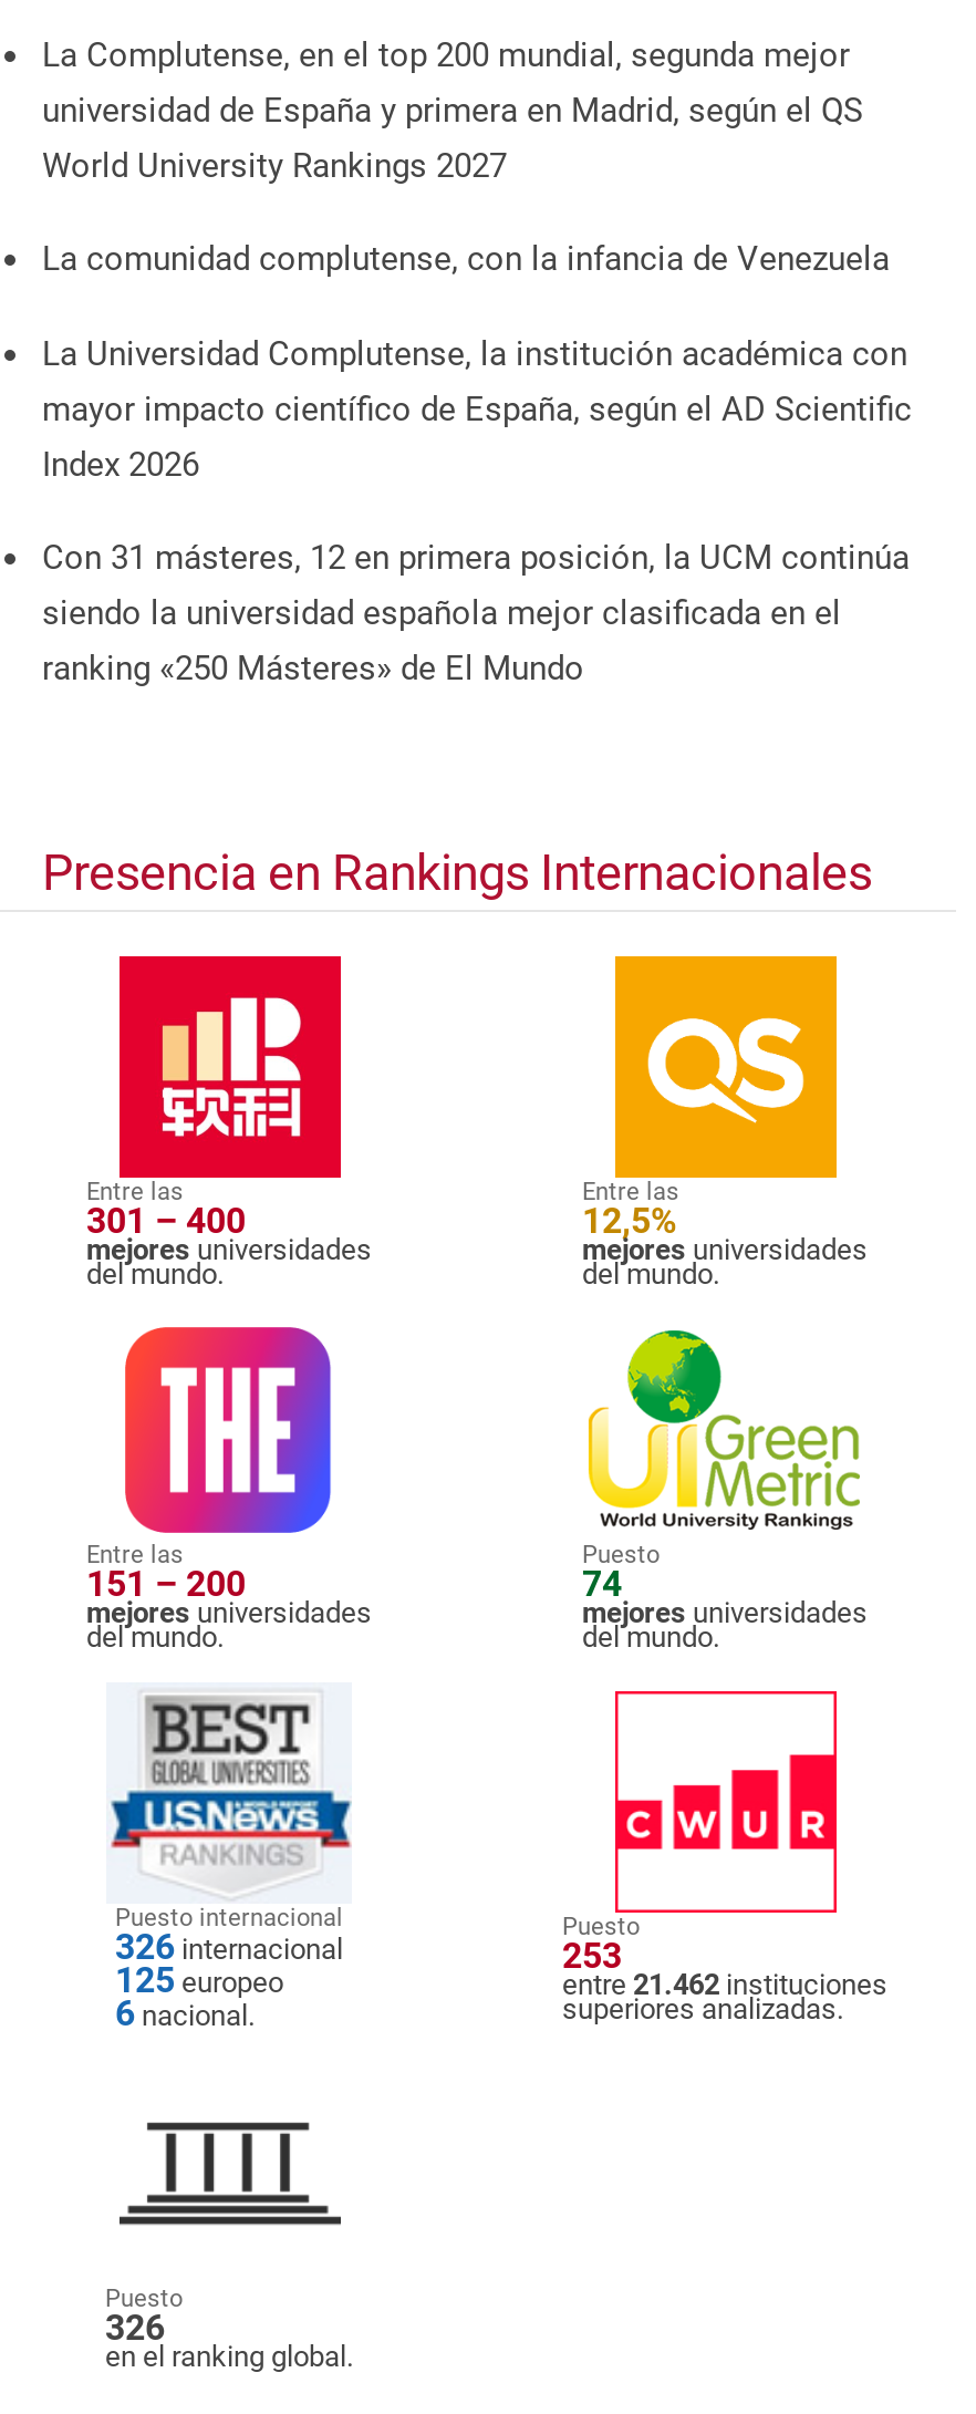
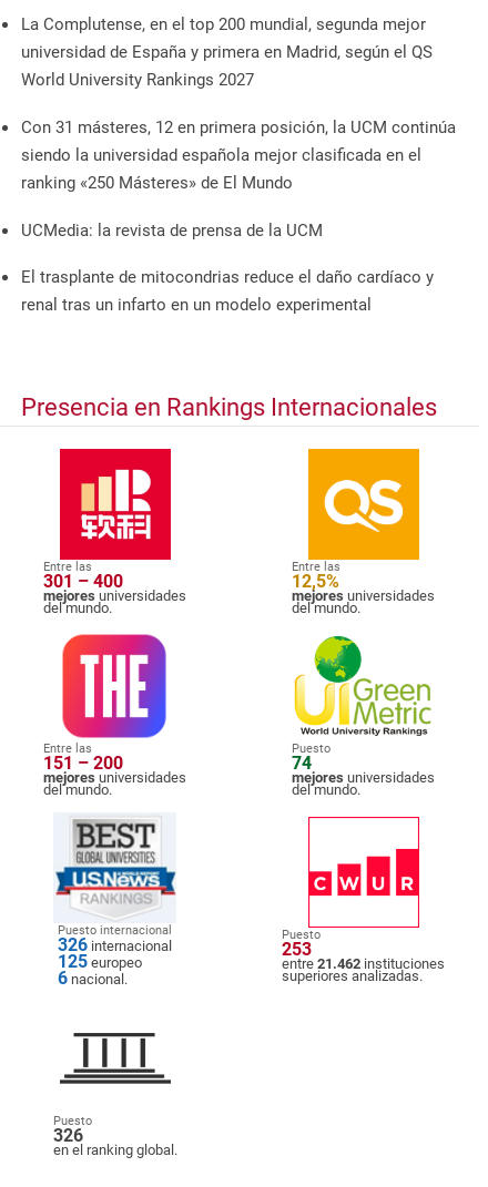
- La comunidad complutense, con la infancia de Venezuela
- La Universidad Complutense, la institución académica con
- mayor impacto científico de España, según el AD Scientific
- Index 2026

moved up: Con 31 másteres, 12 en primera posición, la UCM continúa | siendo la universidad española mejor clasificada en el | ranking «250 Másteres» de El Mundo

+ UCMedia: la revista de prensa de la UCM
+ El trasplante de mitocondrias reduce el daño cardíaco y
+ renal tras un infarto en un modelo experimental
